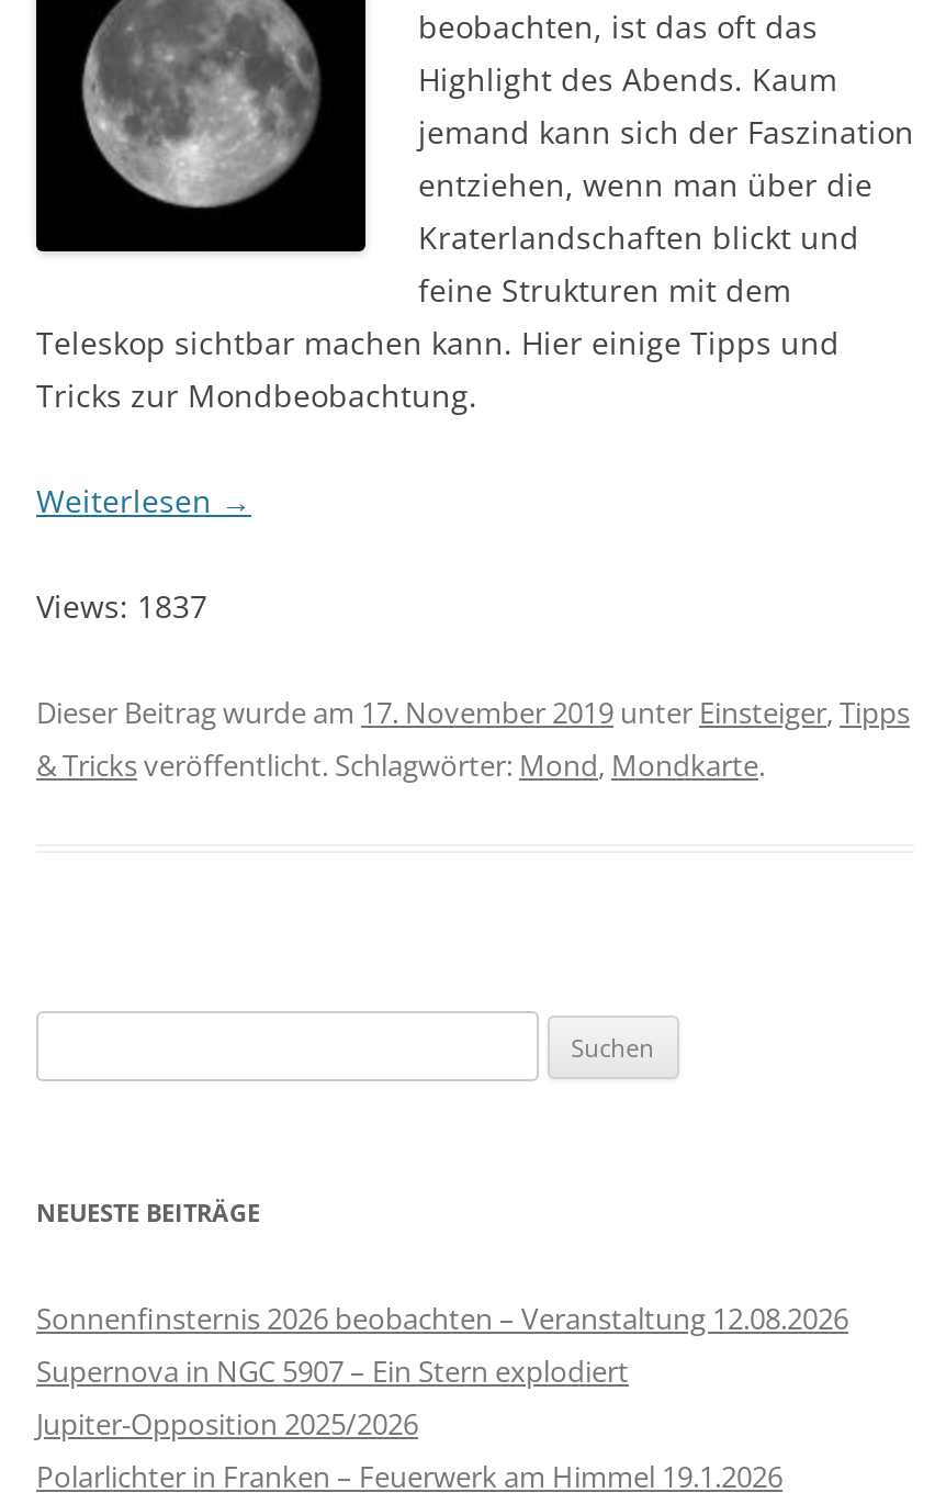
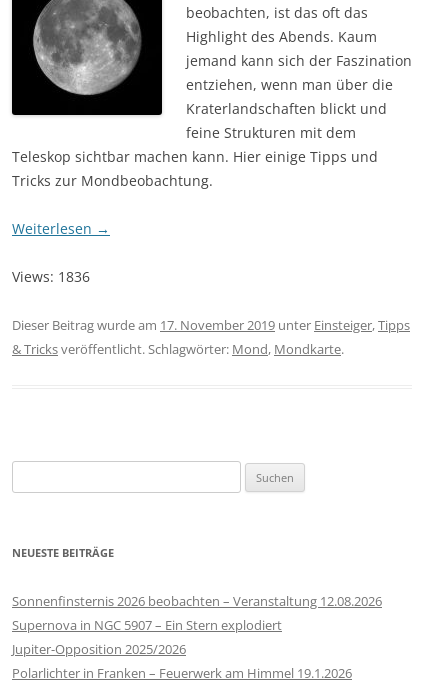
- Views: 1837
+ Views: 1836
